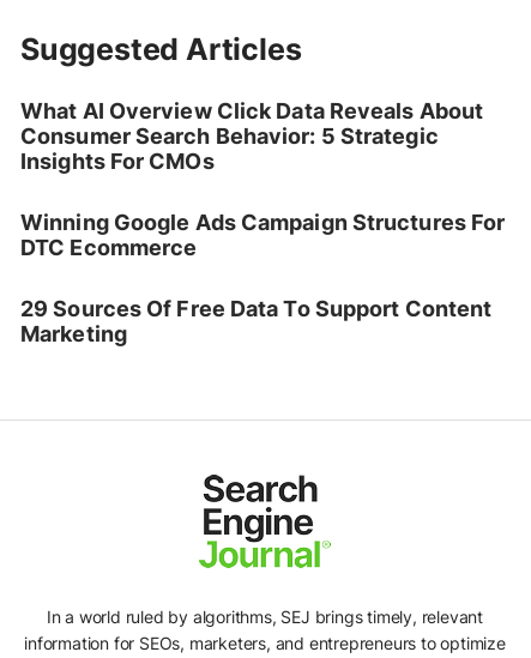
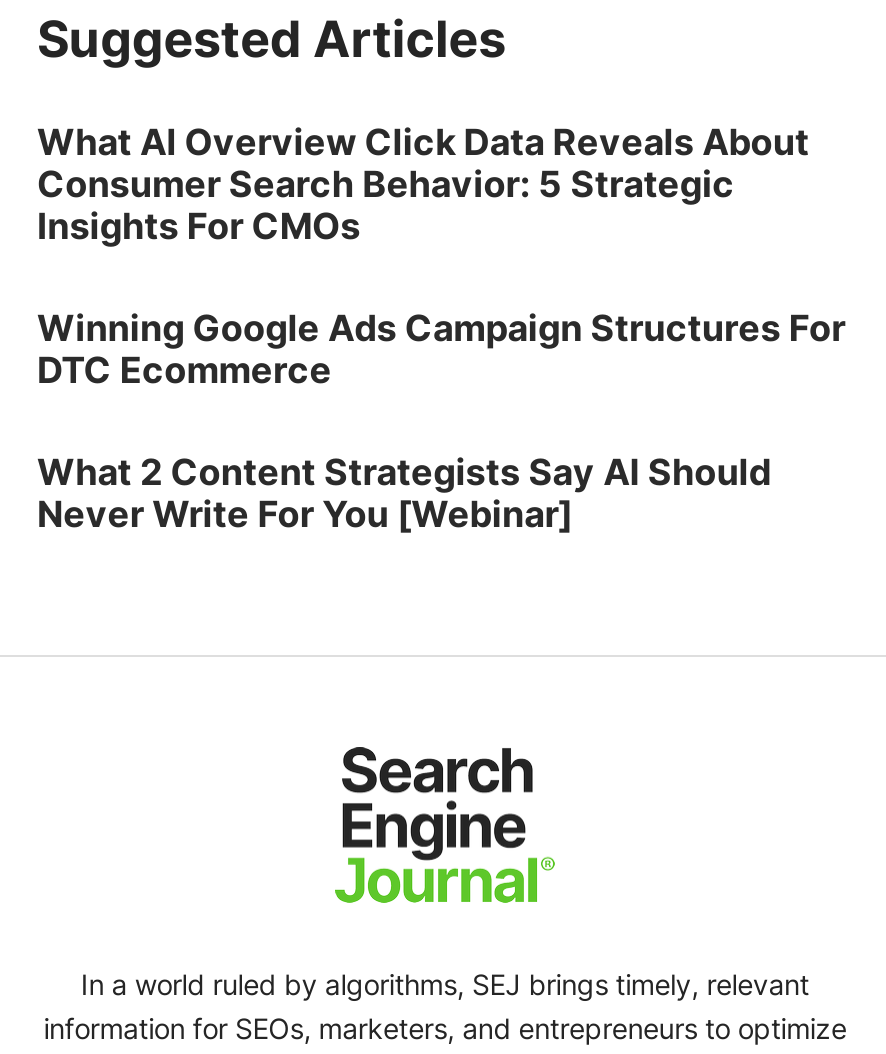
- 29 Sources Of Free Data To Support Content
- Marketing
+ What 2 Content Strategists Say AI Should
+ Never Write For You [Webinar]
